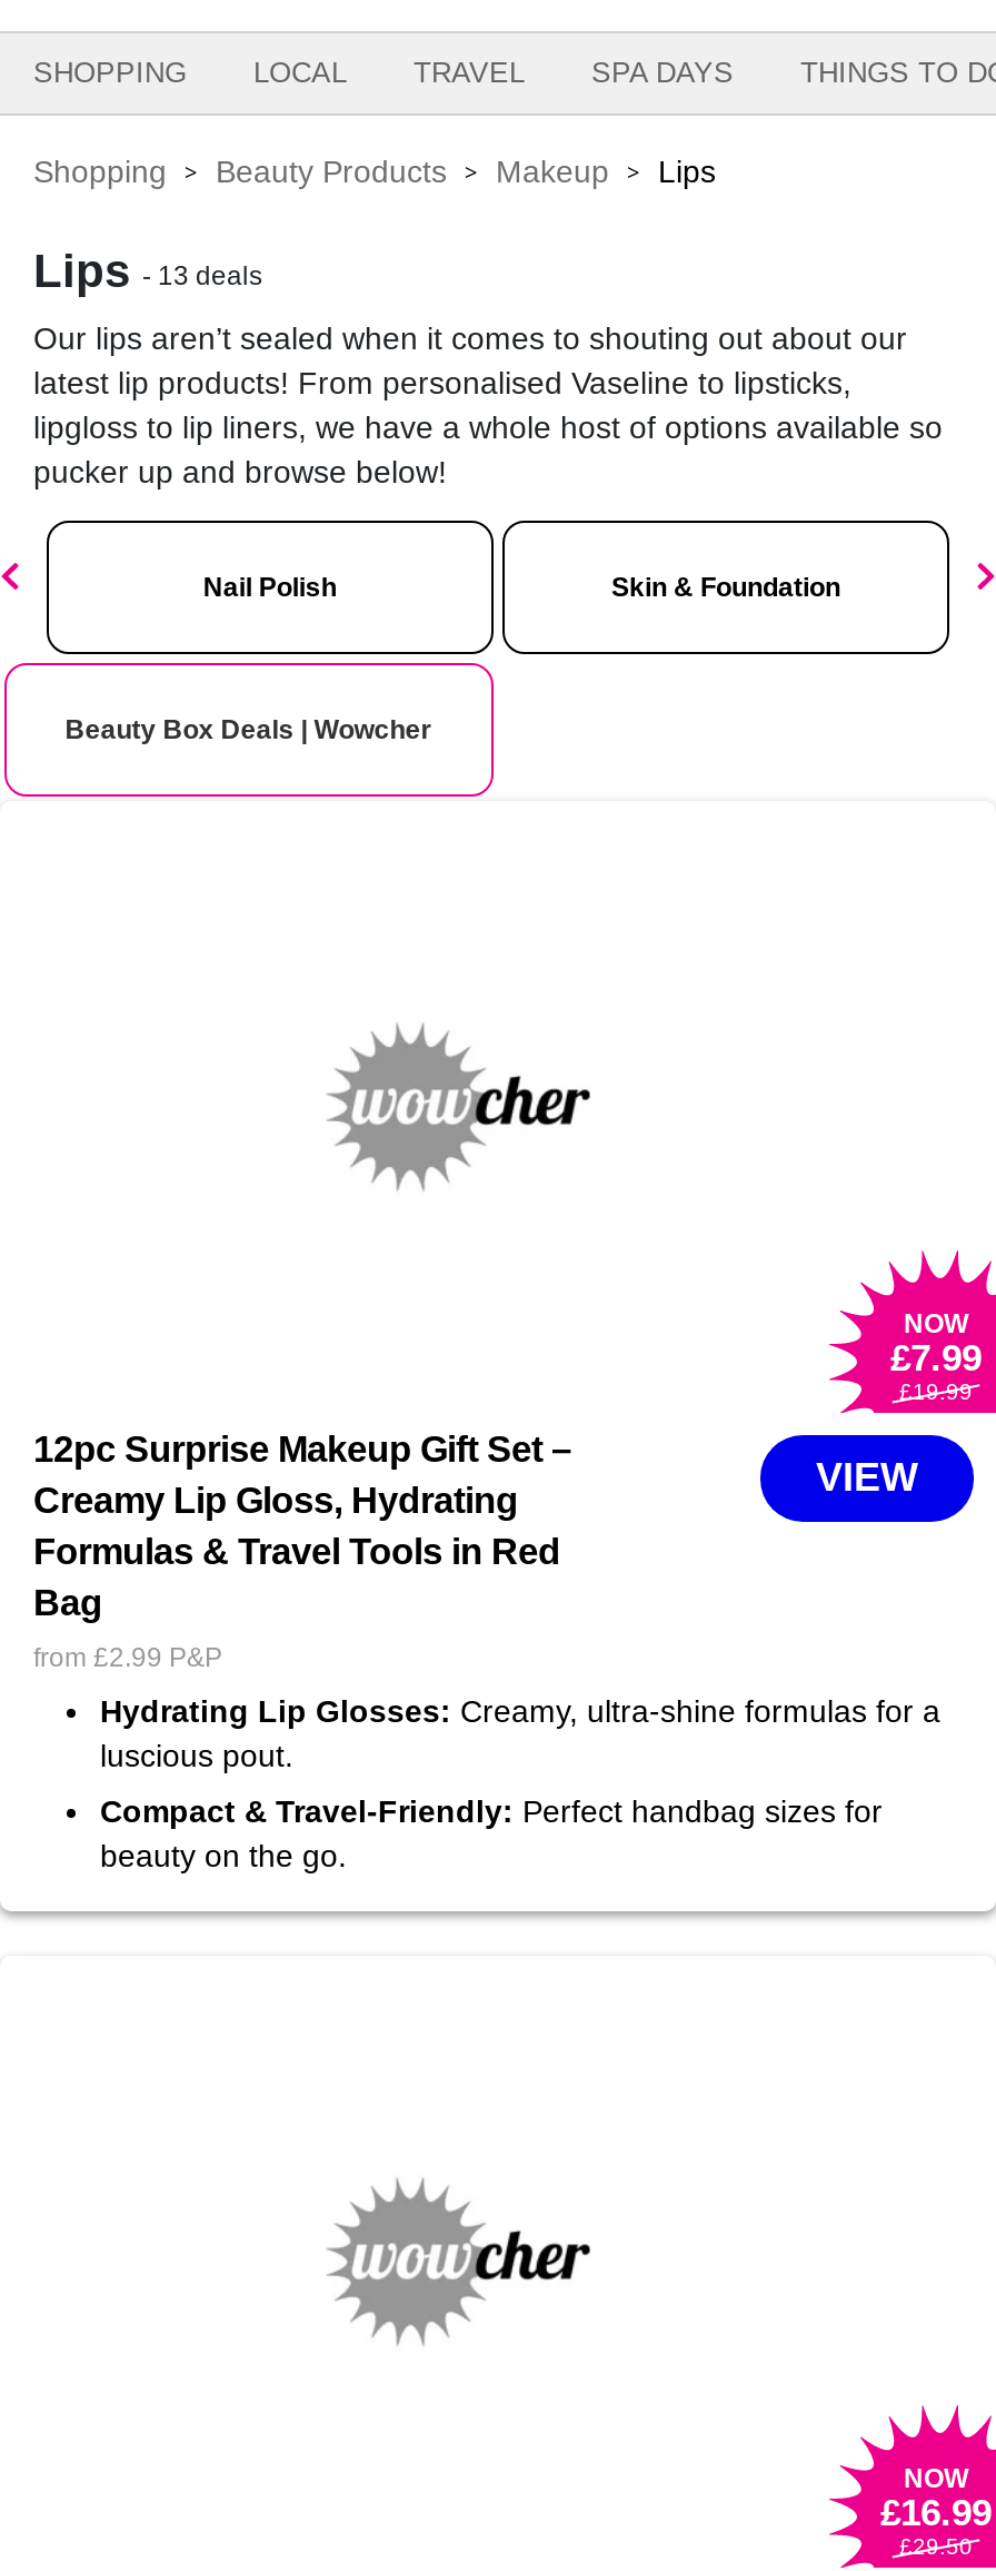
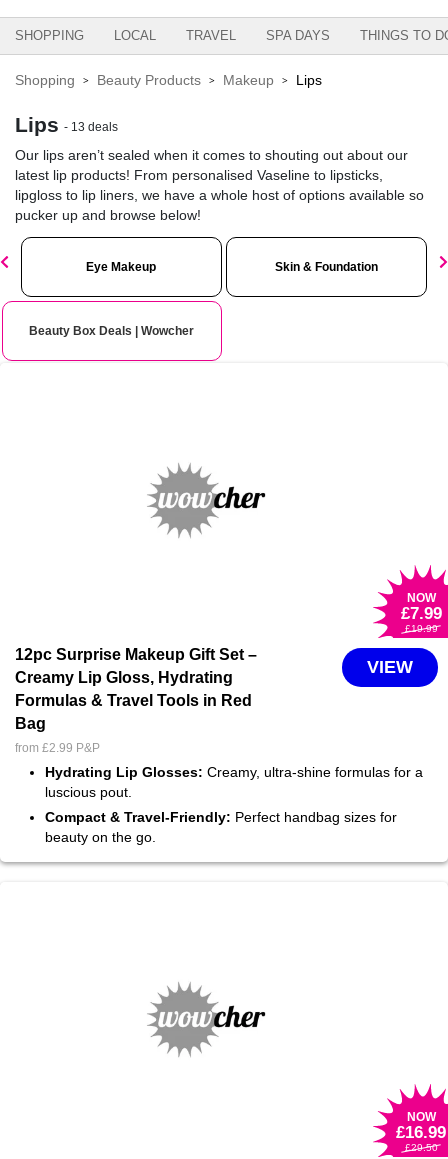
- Nail Polish
+ Eye Makeup
